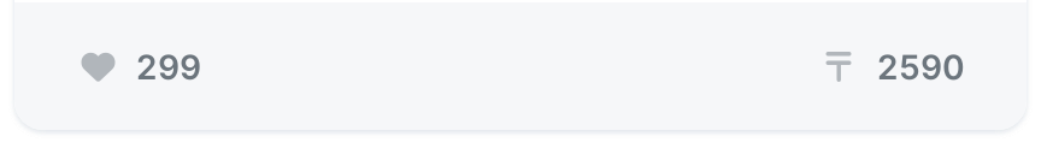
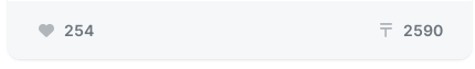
- 299
+ 254
